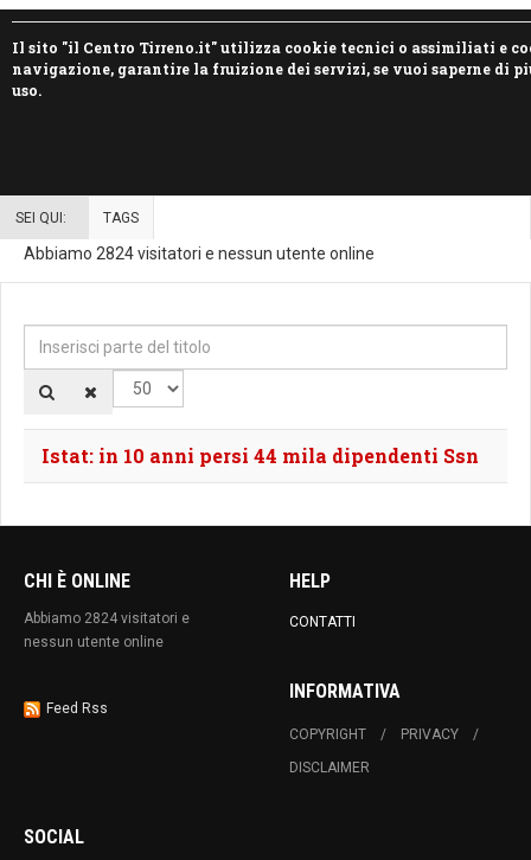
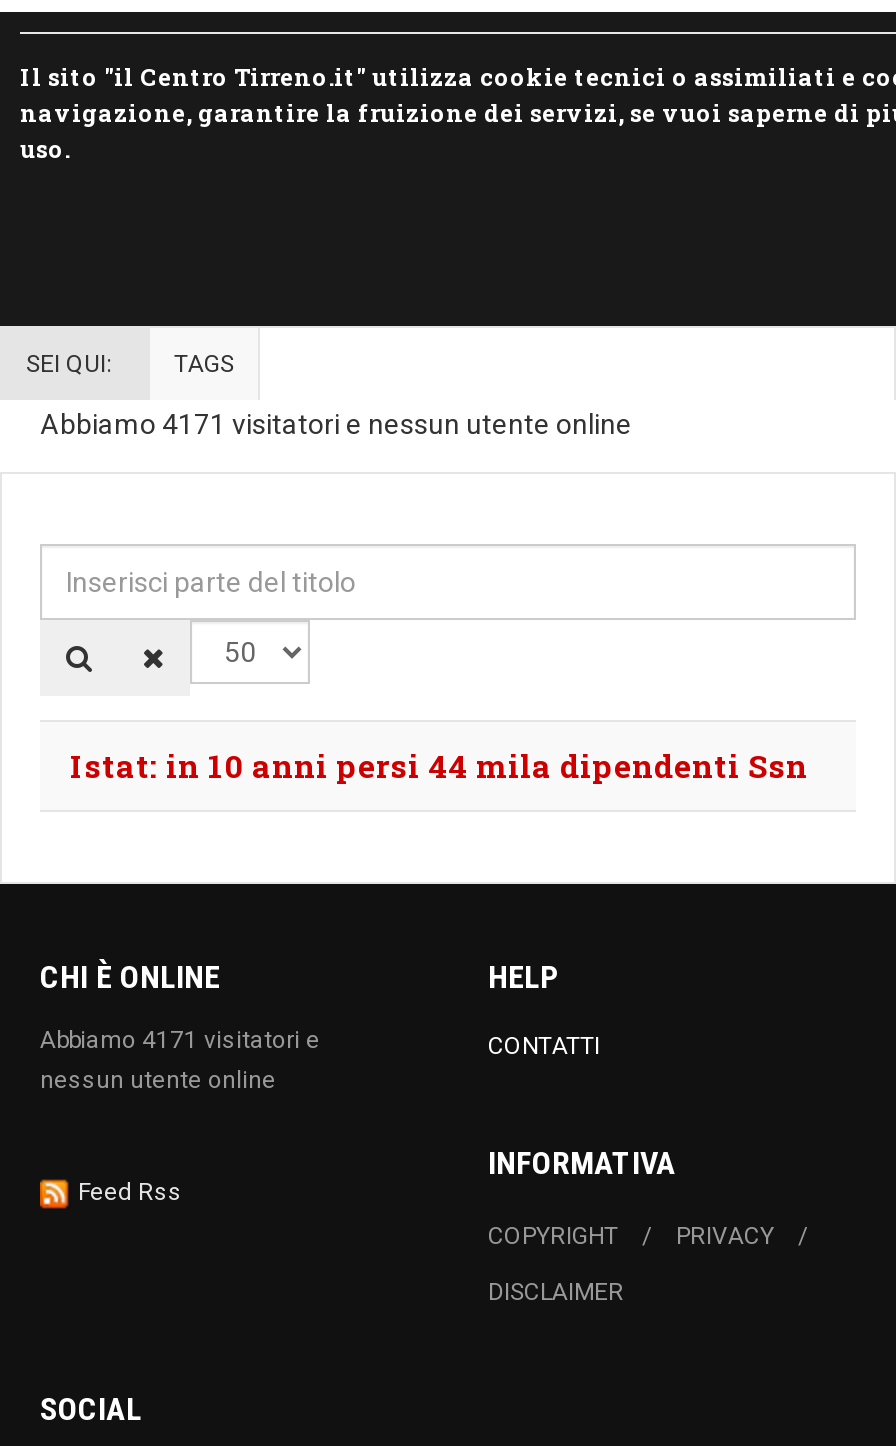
- Abbiamo 2824 visitatori e nessun utente online
+ Abbiamo 4171 visitatori e nessun utente online

- Abbiamo 2824 visitatori e
+ Abbiamo 4171 visitatori e
